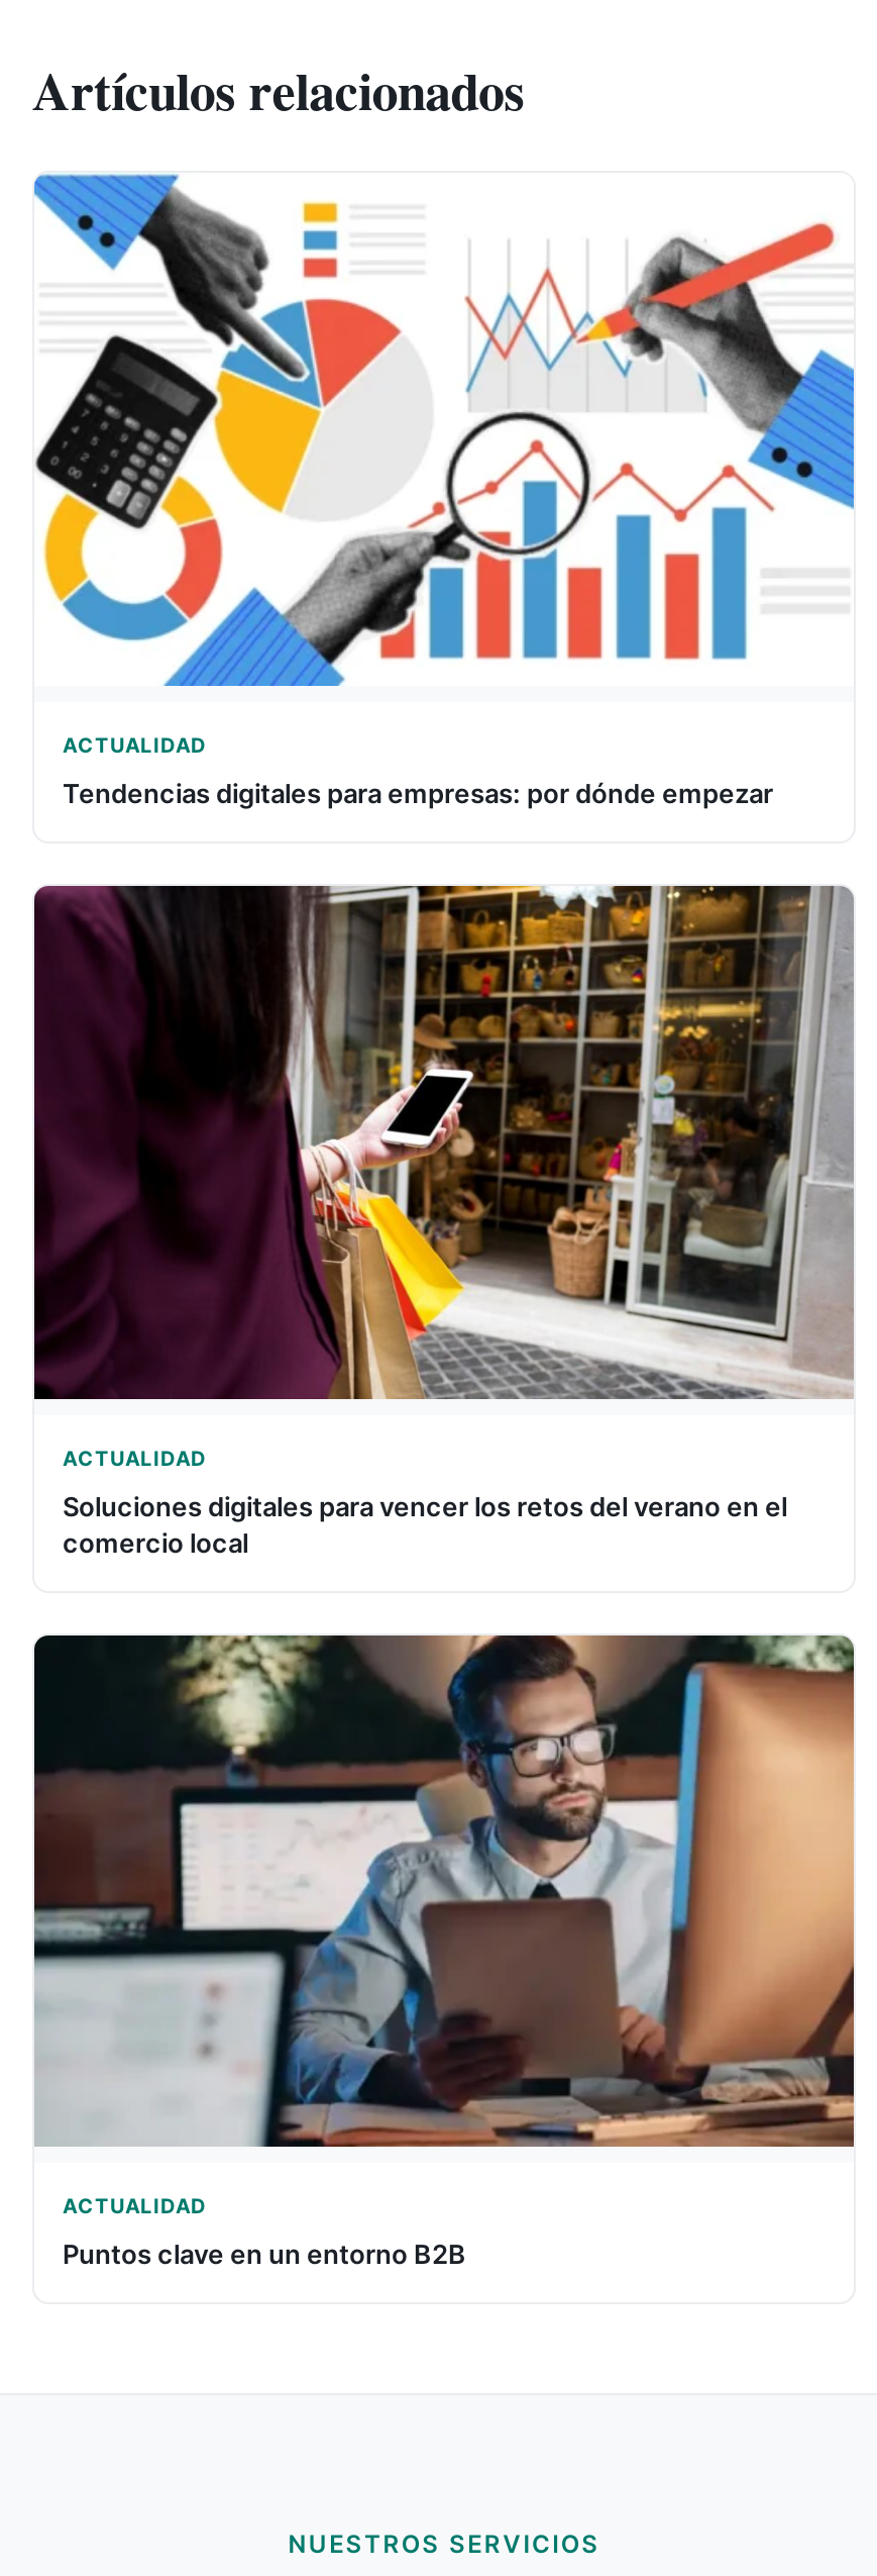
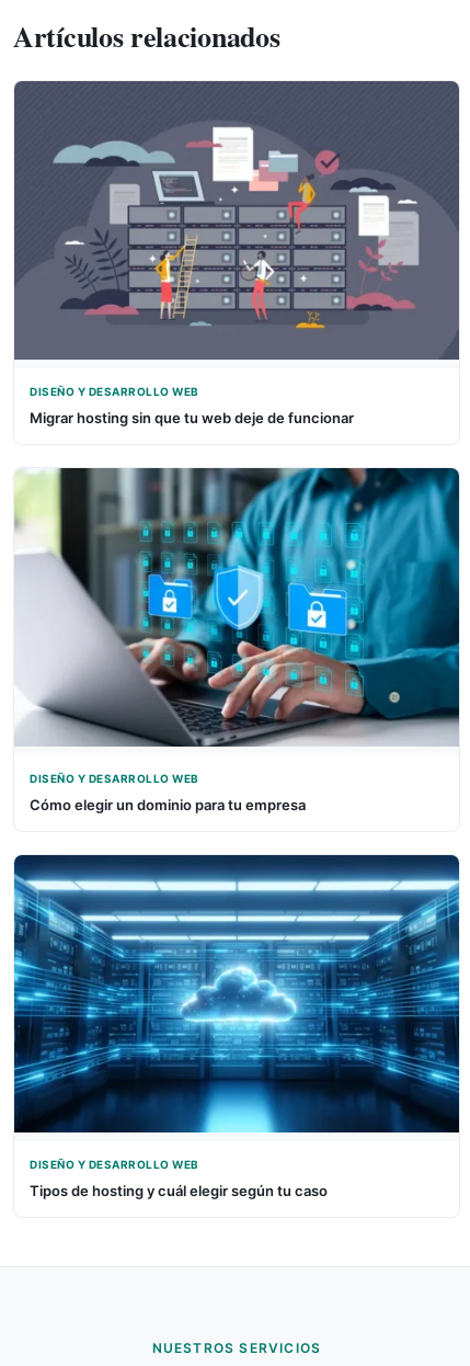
- [image]
- ACTUALIDAD
+ [image]
+ DISEÑO Y DESARROLLO WEB

- Tendencias digitales para empresas: por dónde empezar
+ Migrar hosting sin que tu web deje de funcionar

- [image]
- ACTUALIDAD
+ [image]
+ DISEÑO Y DESARROLLO WEB

- Soluciones digitales para vencer los retos del verano en el
- comercio local
+ Cómo elegir un dominio para tu empresa

- [image]
- ACTUALIDAD
+ [image]
+ DISEÑO Y DESARROLLO WEB

- Puntos clave en un entorno B2B
+ Tipos de hosting y cuál elegir según tu caso
